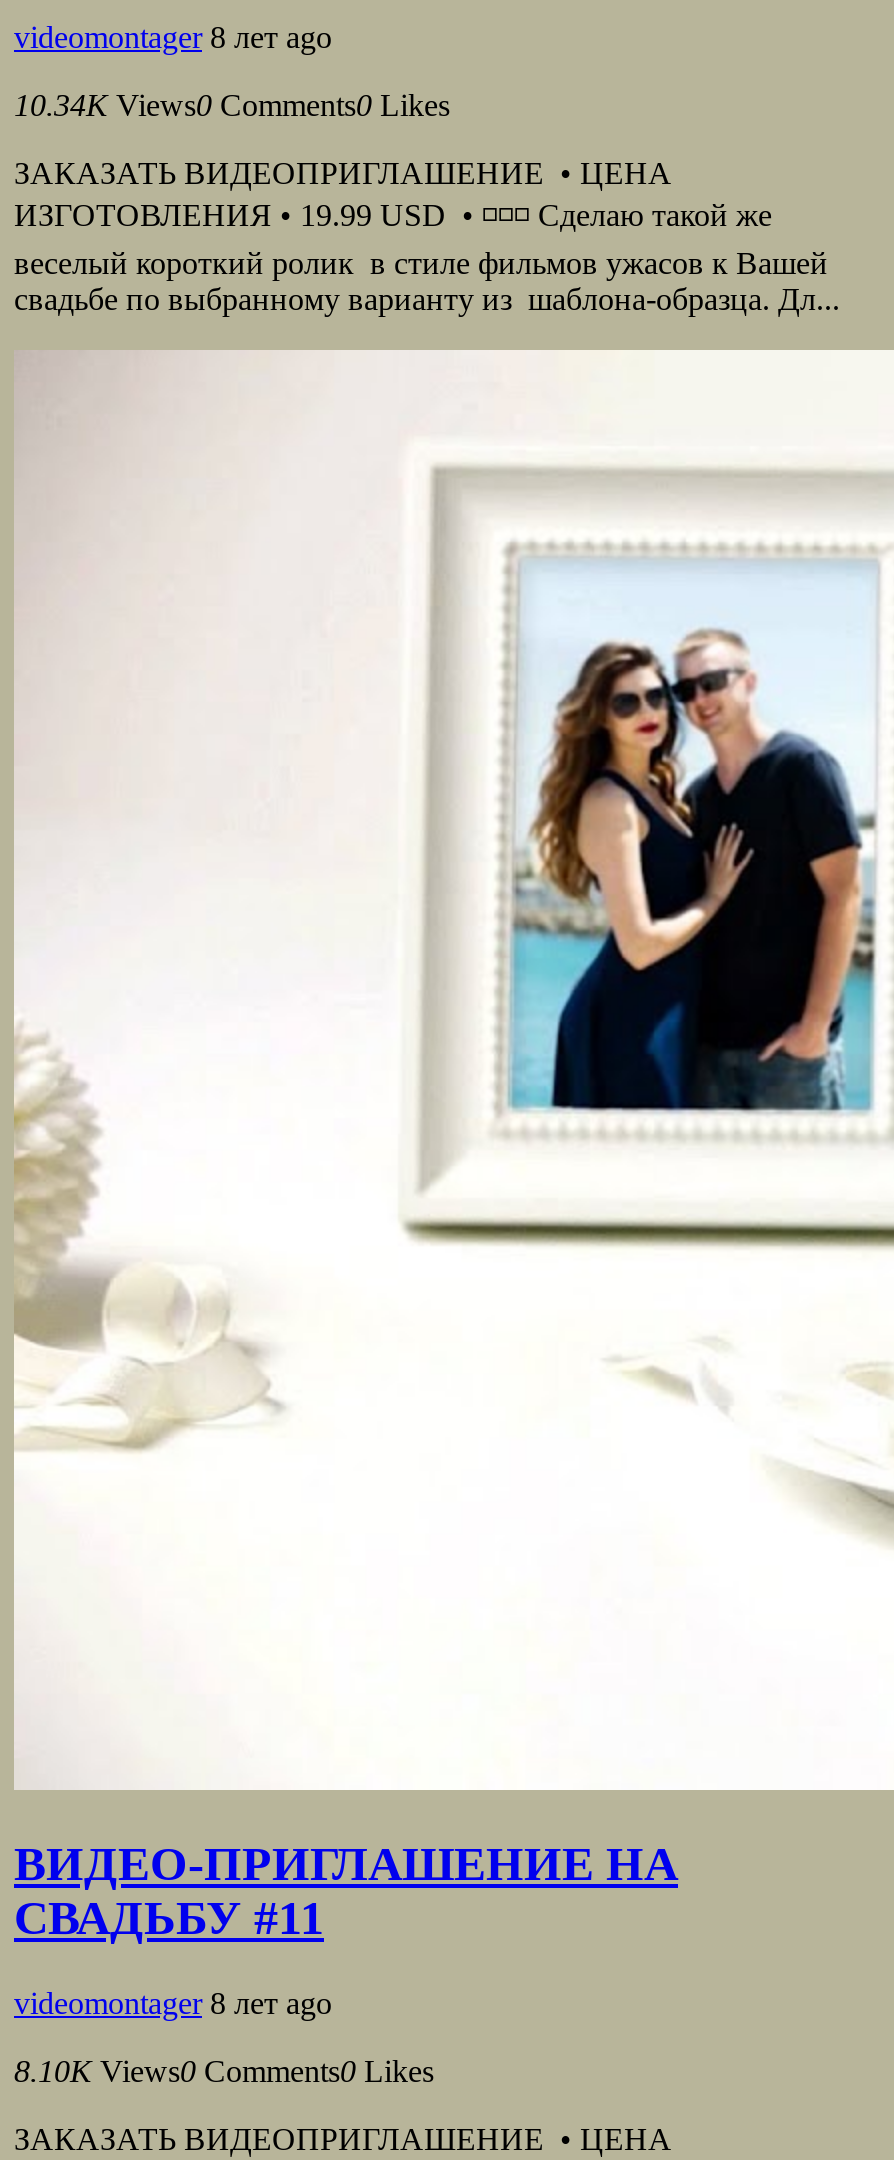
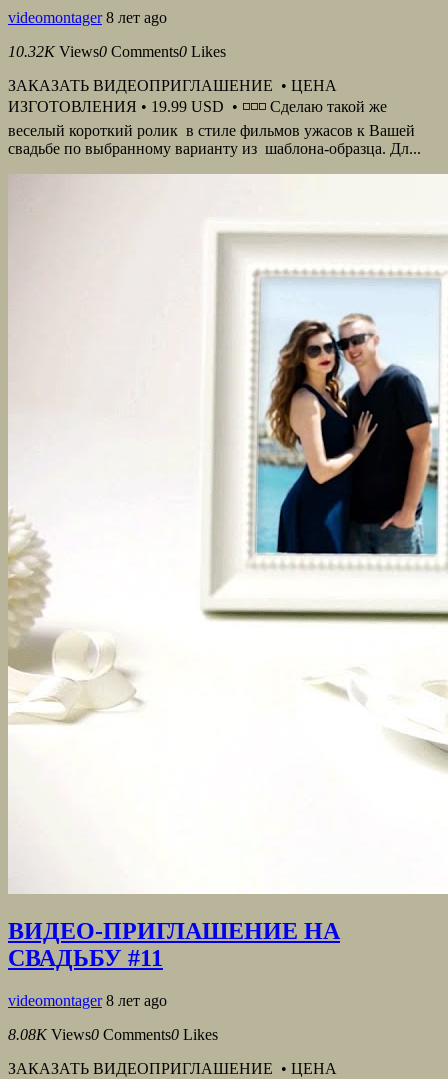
- 10.34K Views0 Comments0 Likes
+ 10.32K Views0 Comments0 Likes

- 8.10K Views0 Comments0 Likes
+ 8.08K Views0 Comments0 Likes
